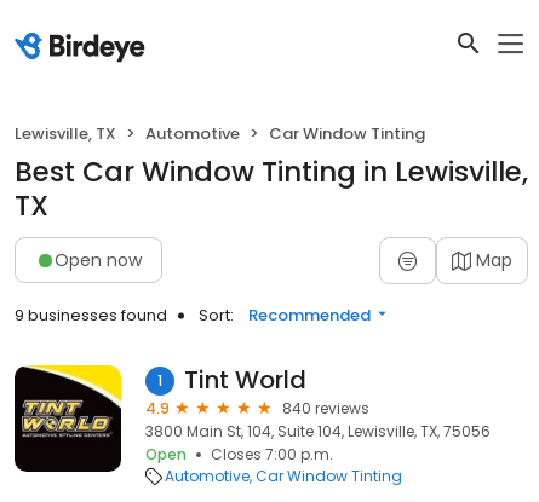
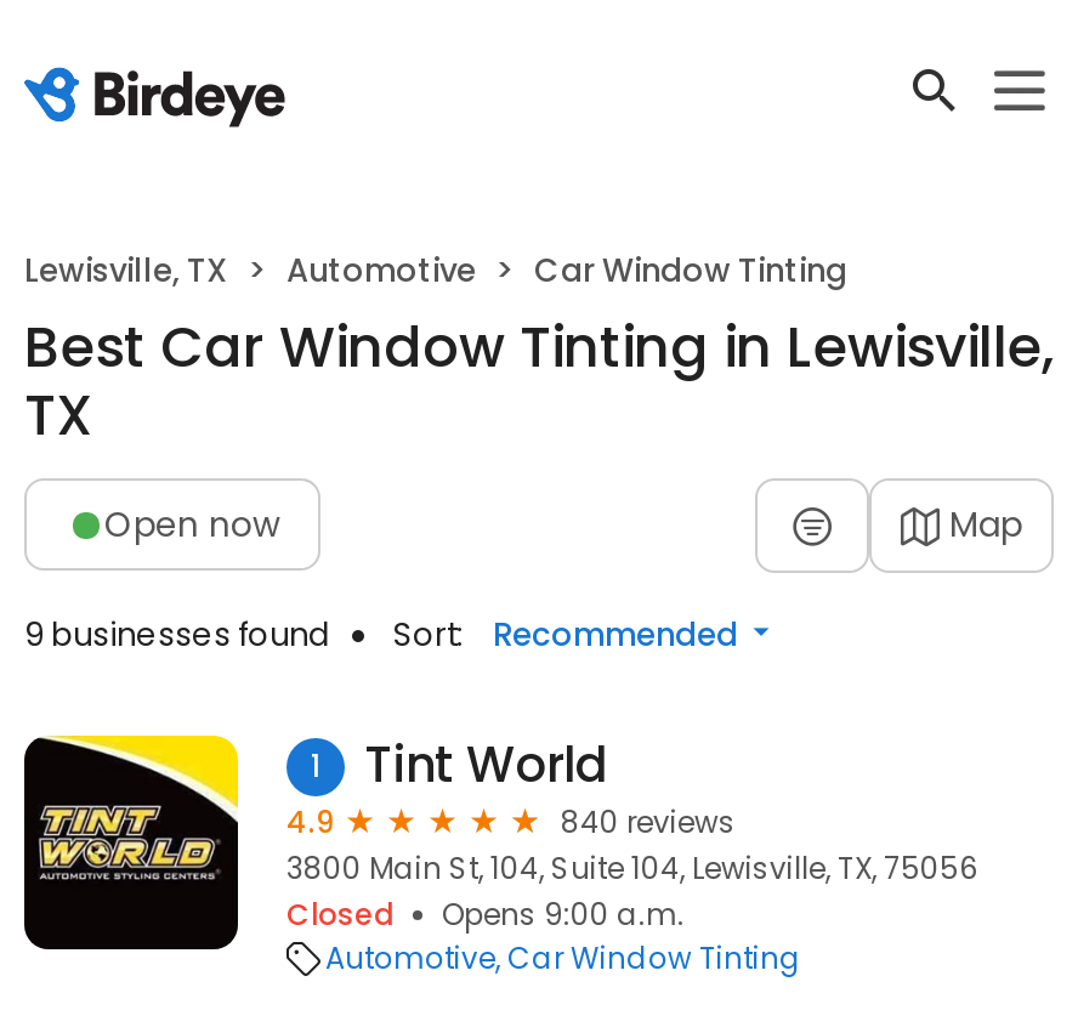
- Open
- Closes 7:00 p.m.
+ Closed
+ Opens 9:00 a.m.
